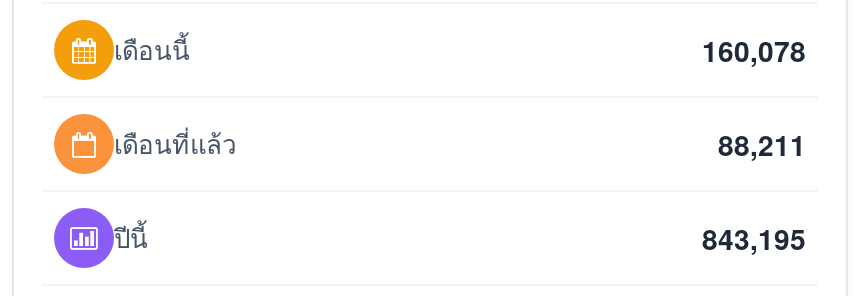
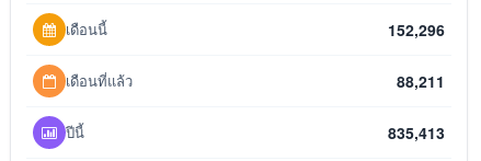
- 160,078
+ 152,296

- 843,195
+ 835,413
